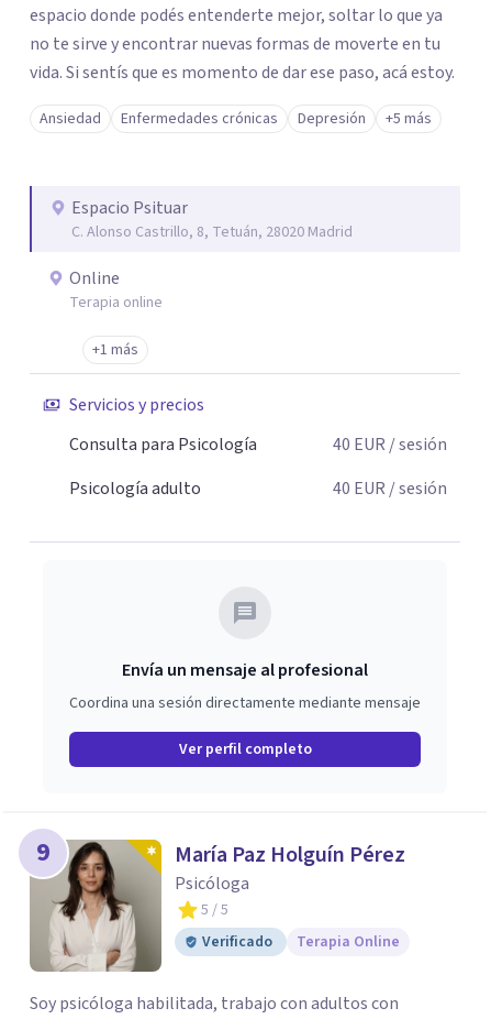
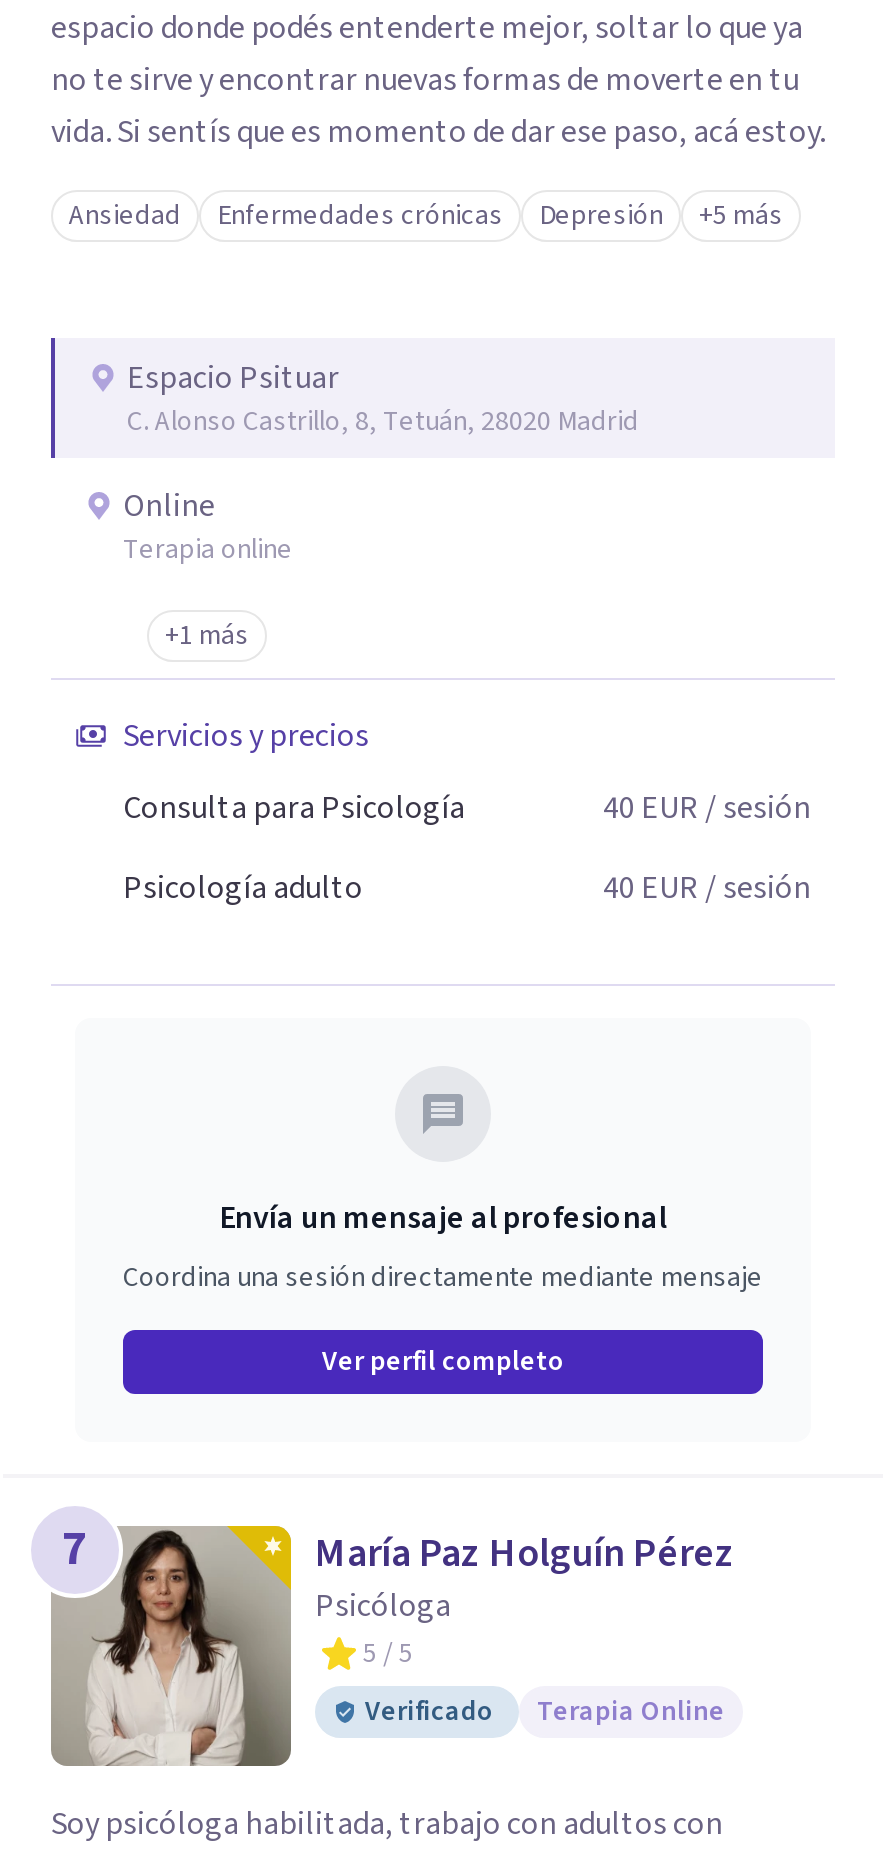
- 9
+ 7
